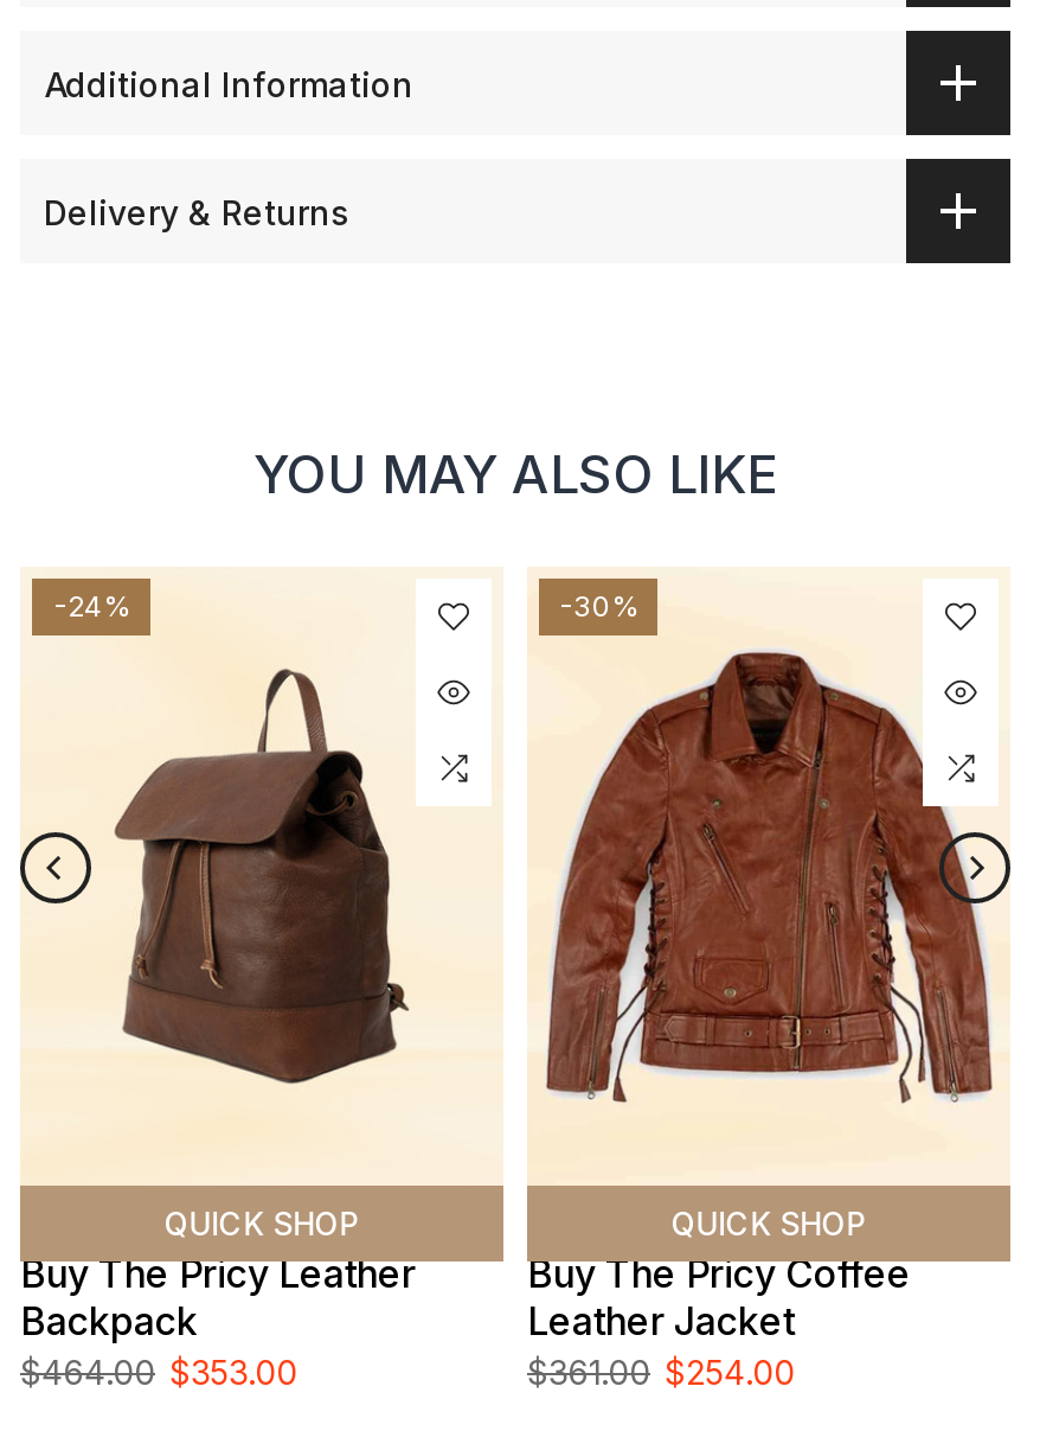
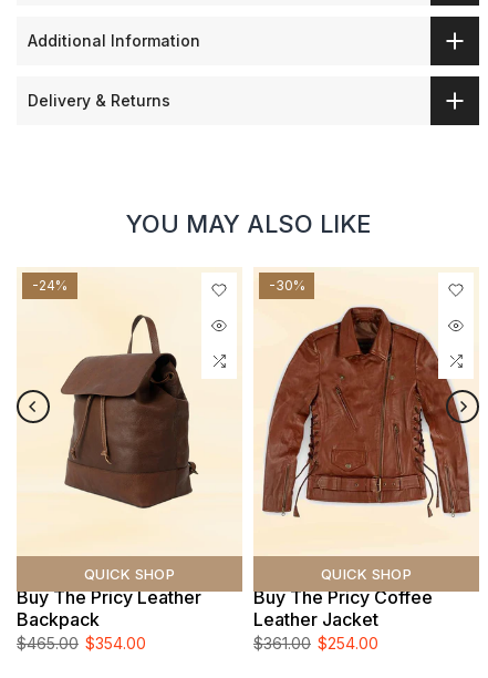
- $464.00 $353.00
+ $465.00 $354.00
